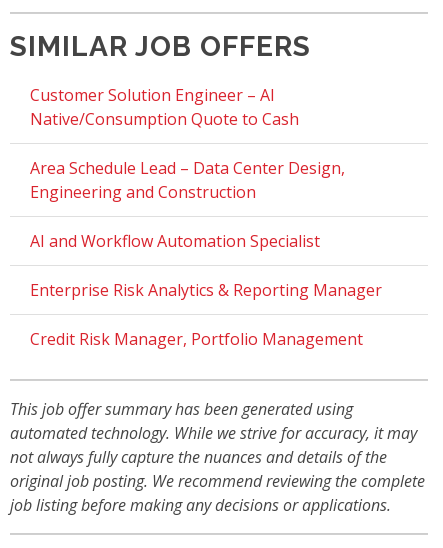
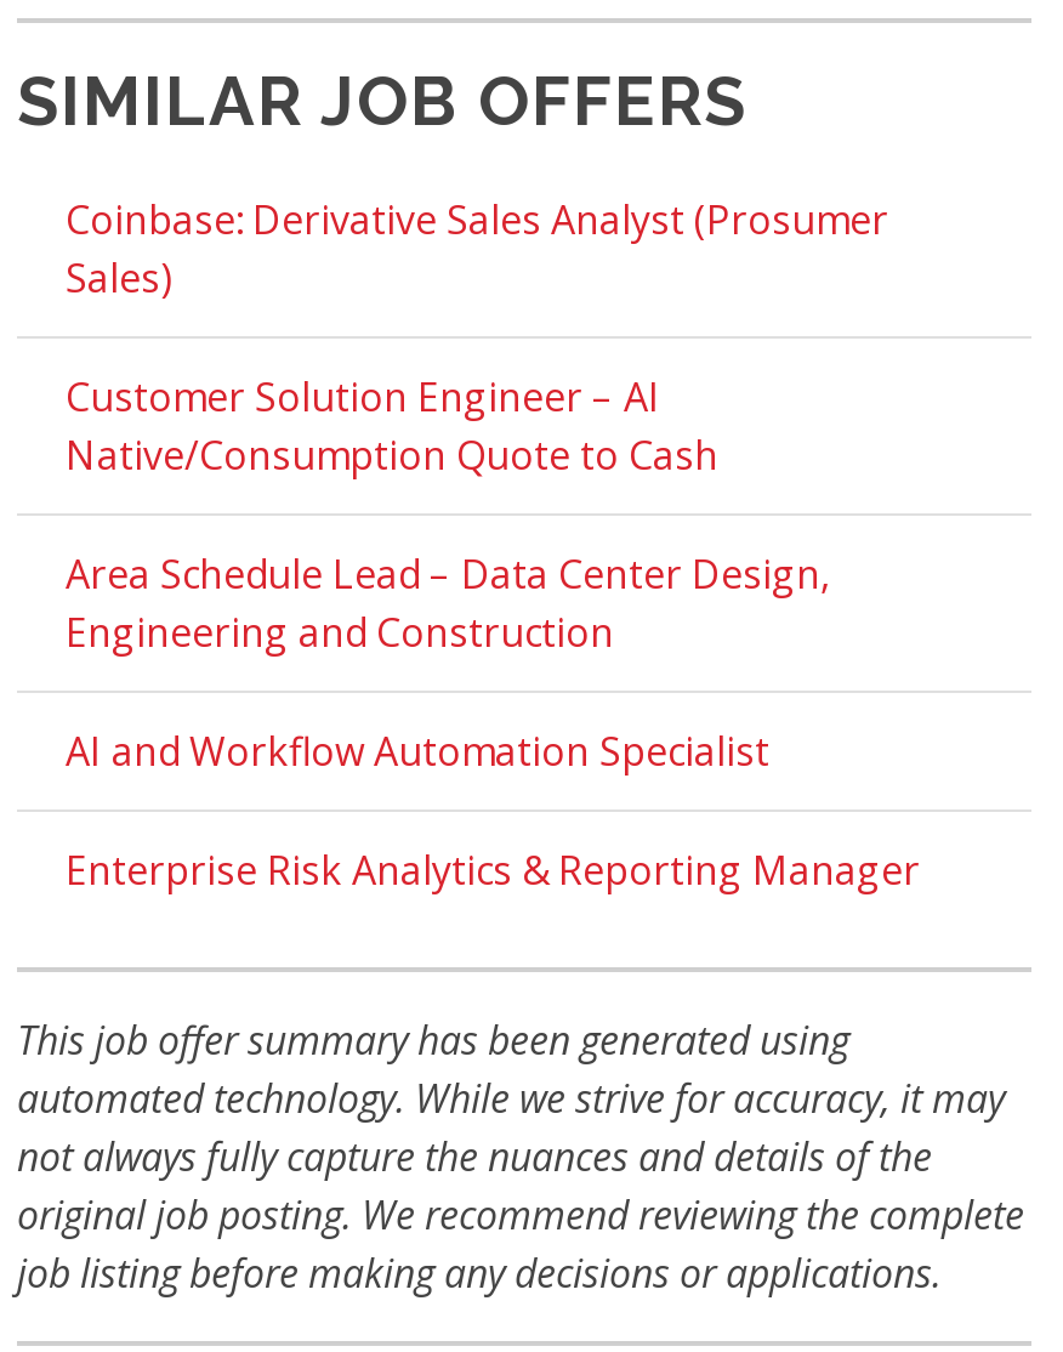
+ Coinbase: Derivative Sales Analyst (Prosumer
+ Sales)

moved down: Customer Solution Engineer – AI | Native/Consumption Quote to Cash | Area Schedule Lead – Data Center Design, | Engineering and Construction | AI and Workflow Automation Specialist | Enterprise Risk Analytics & Reporting Manager

- Credit Risk Manager, Portfolio Management
